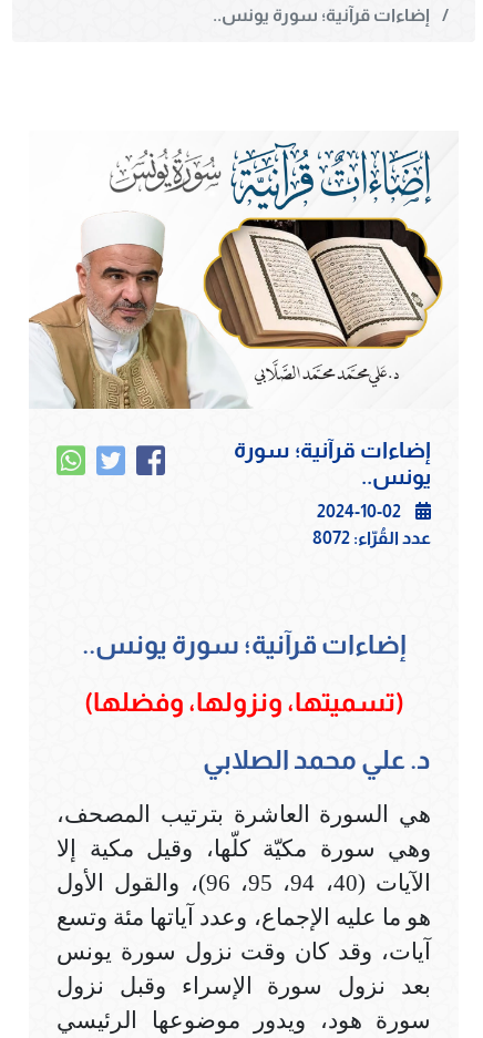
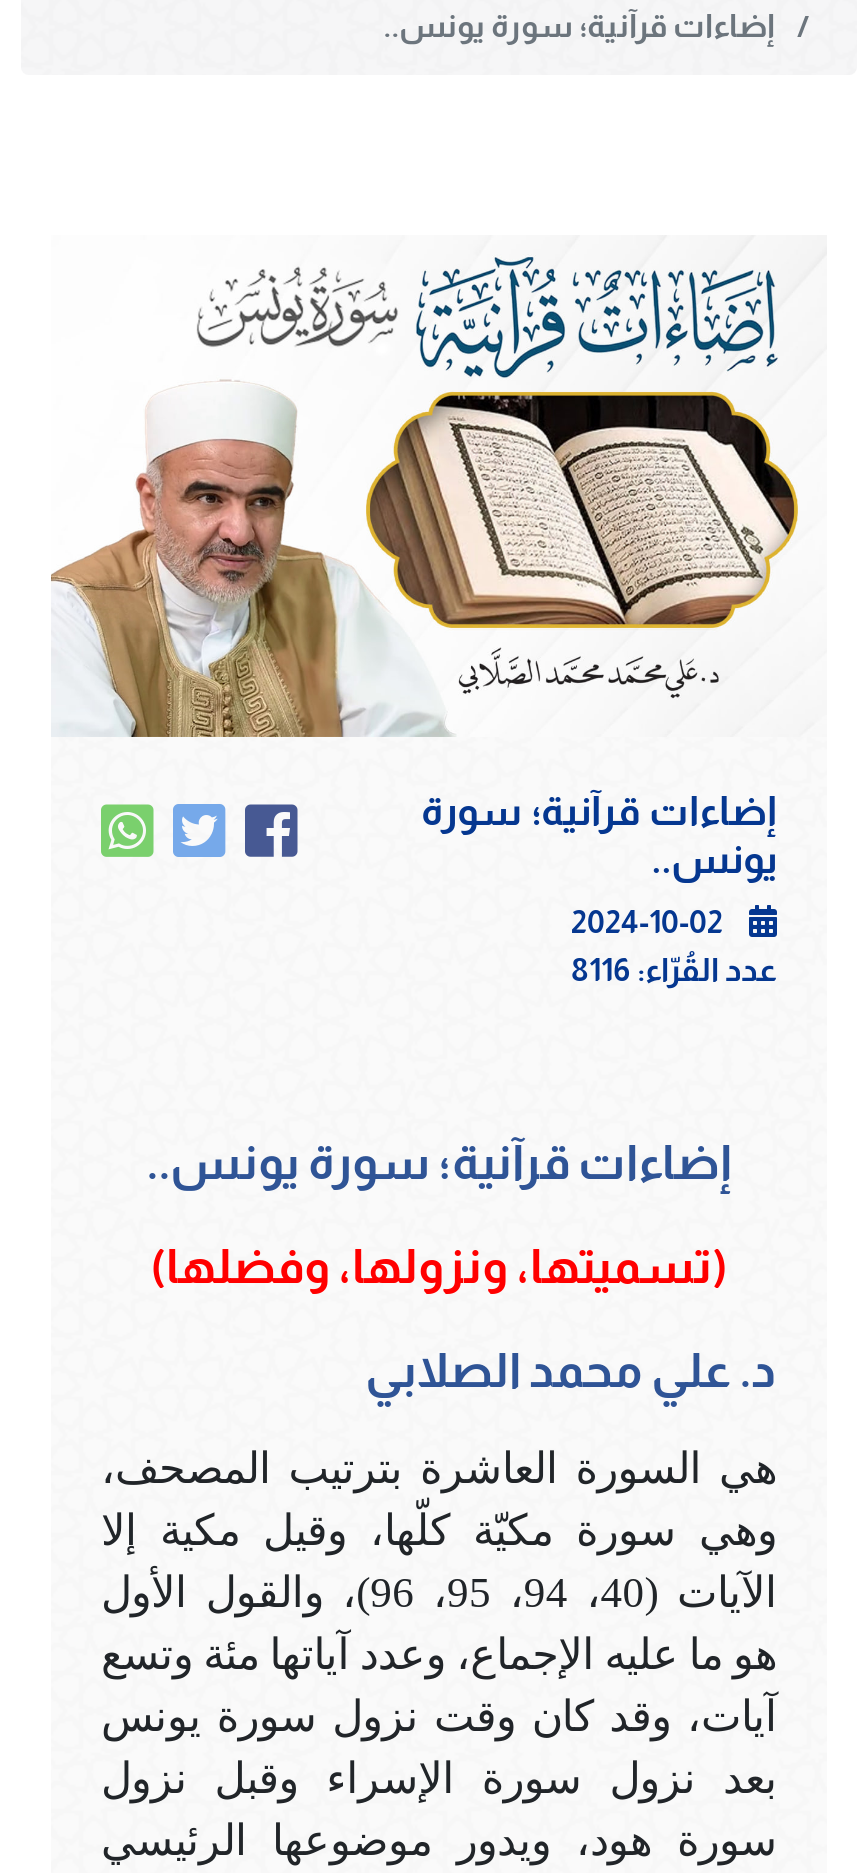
- عدد القُرّاء: 8072
+ عدد القُرّاء: 8116
